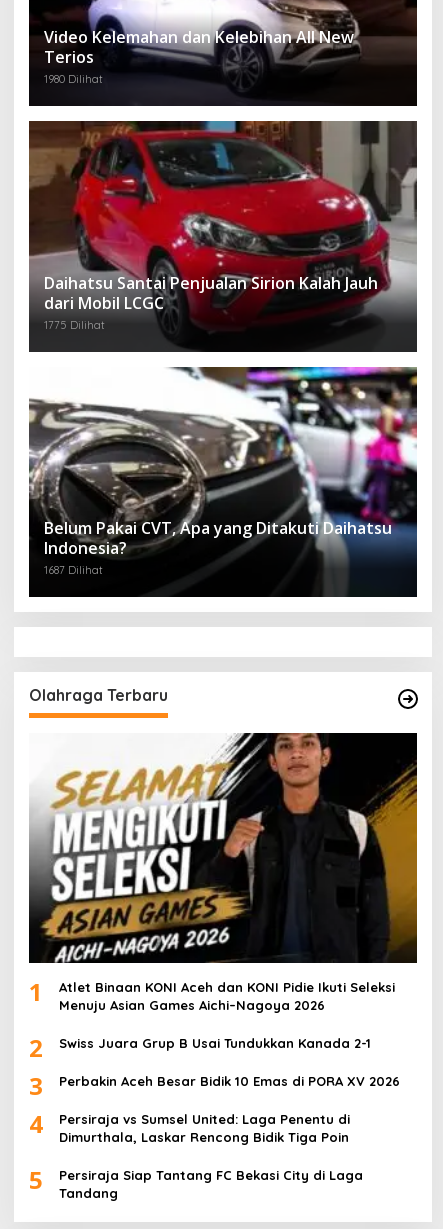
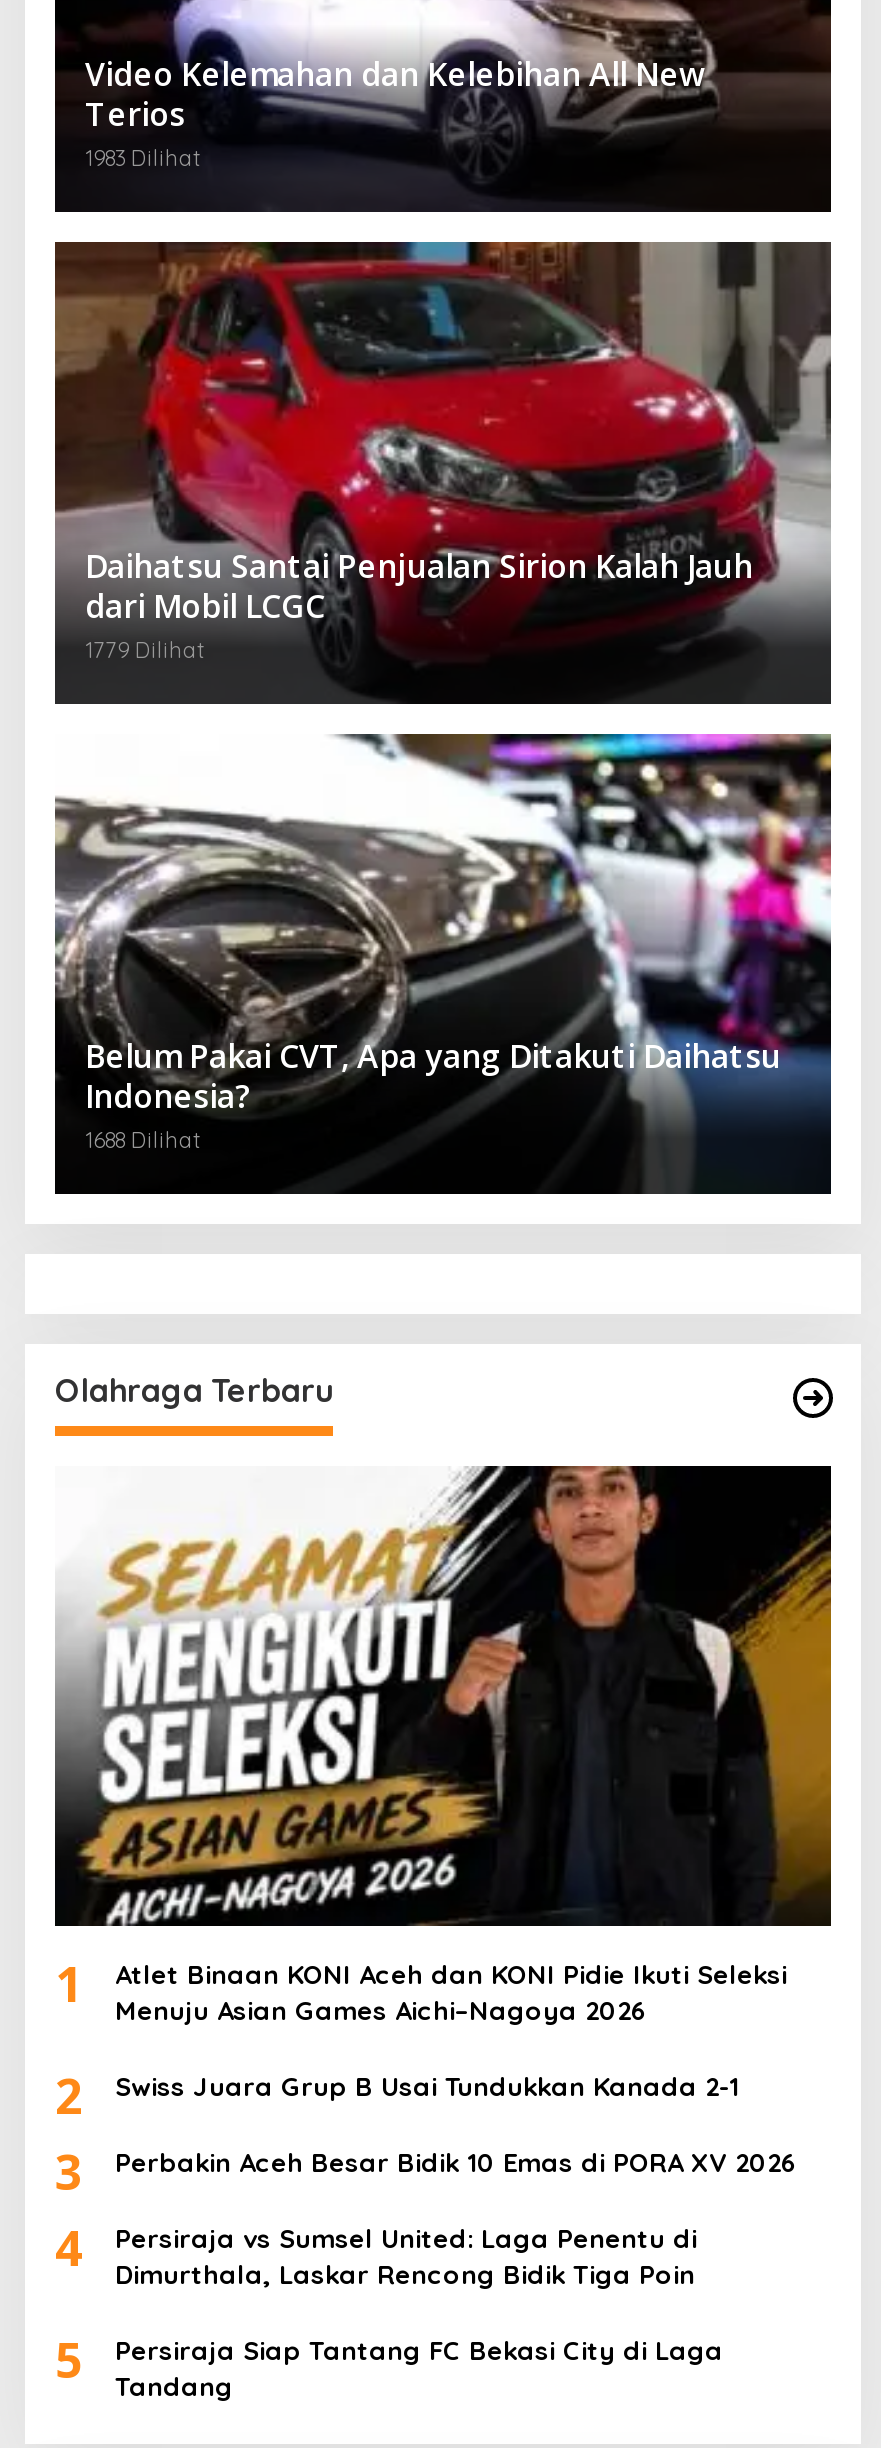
- 1980 Dilihat
+ 1983 Dilihat

- 1775 Dilihat
+ 1779 Dilihat

- 1687 Dilihat
+ 1688 Dilihat
